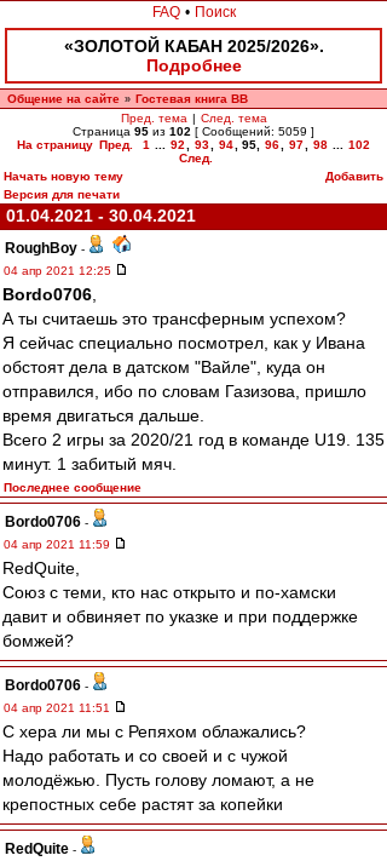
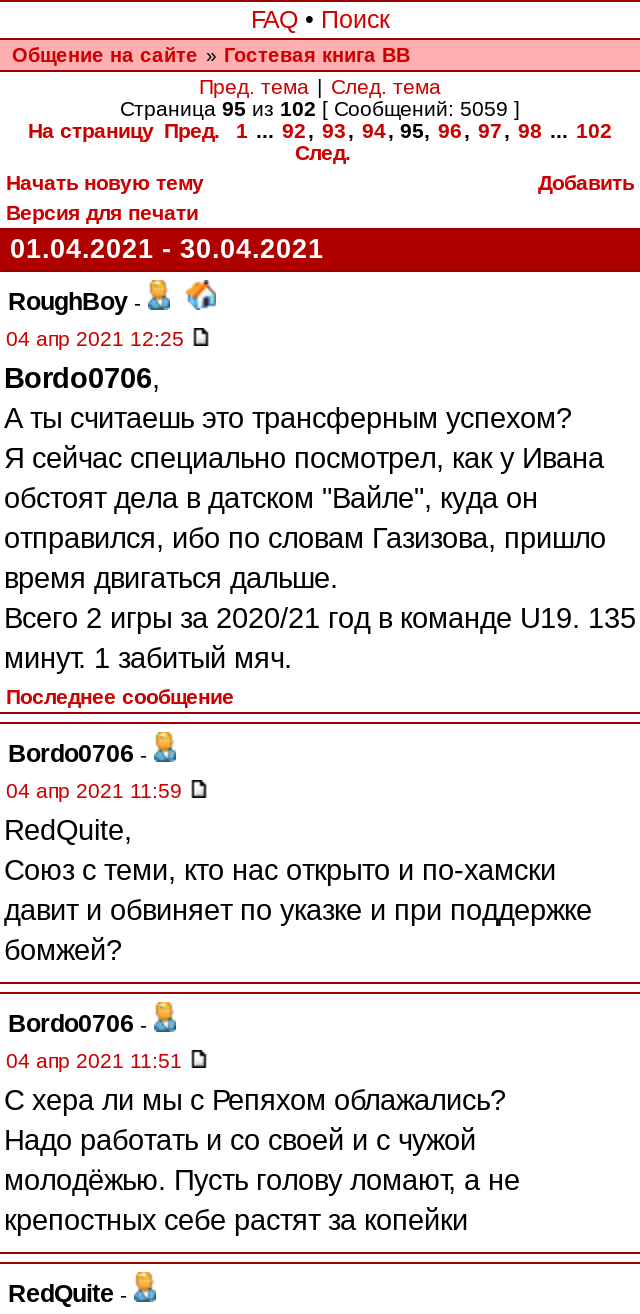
- «ЗОЛОТОЙ КАБАН 2025/2026».
- Подробнее
